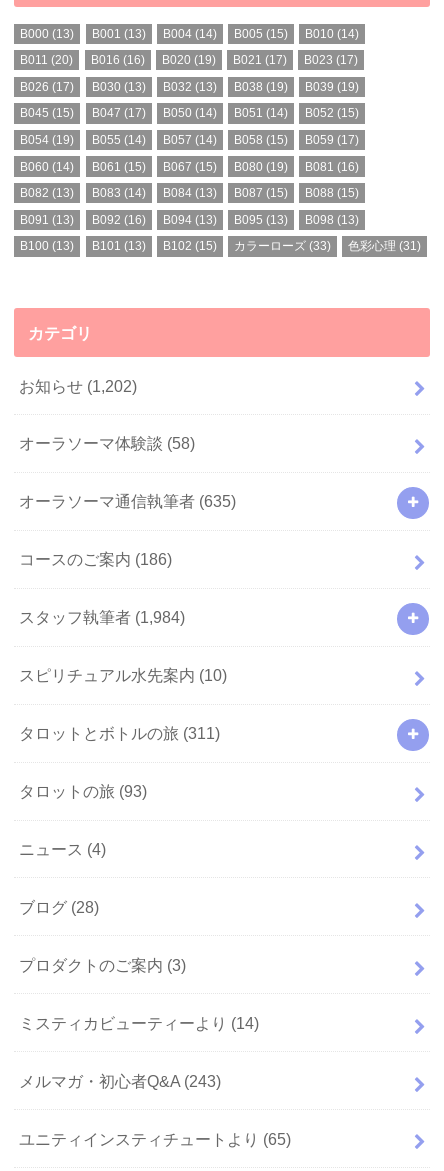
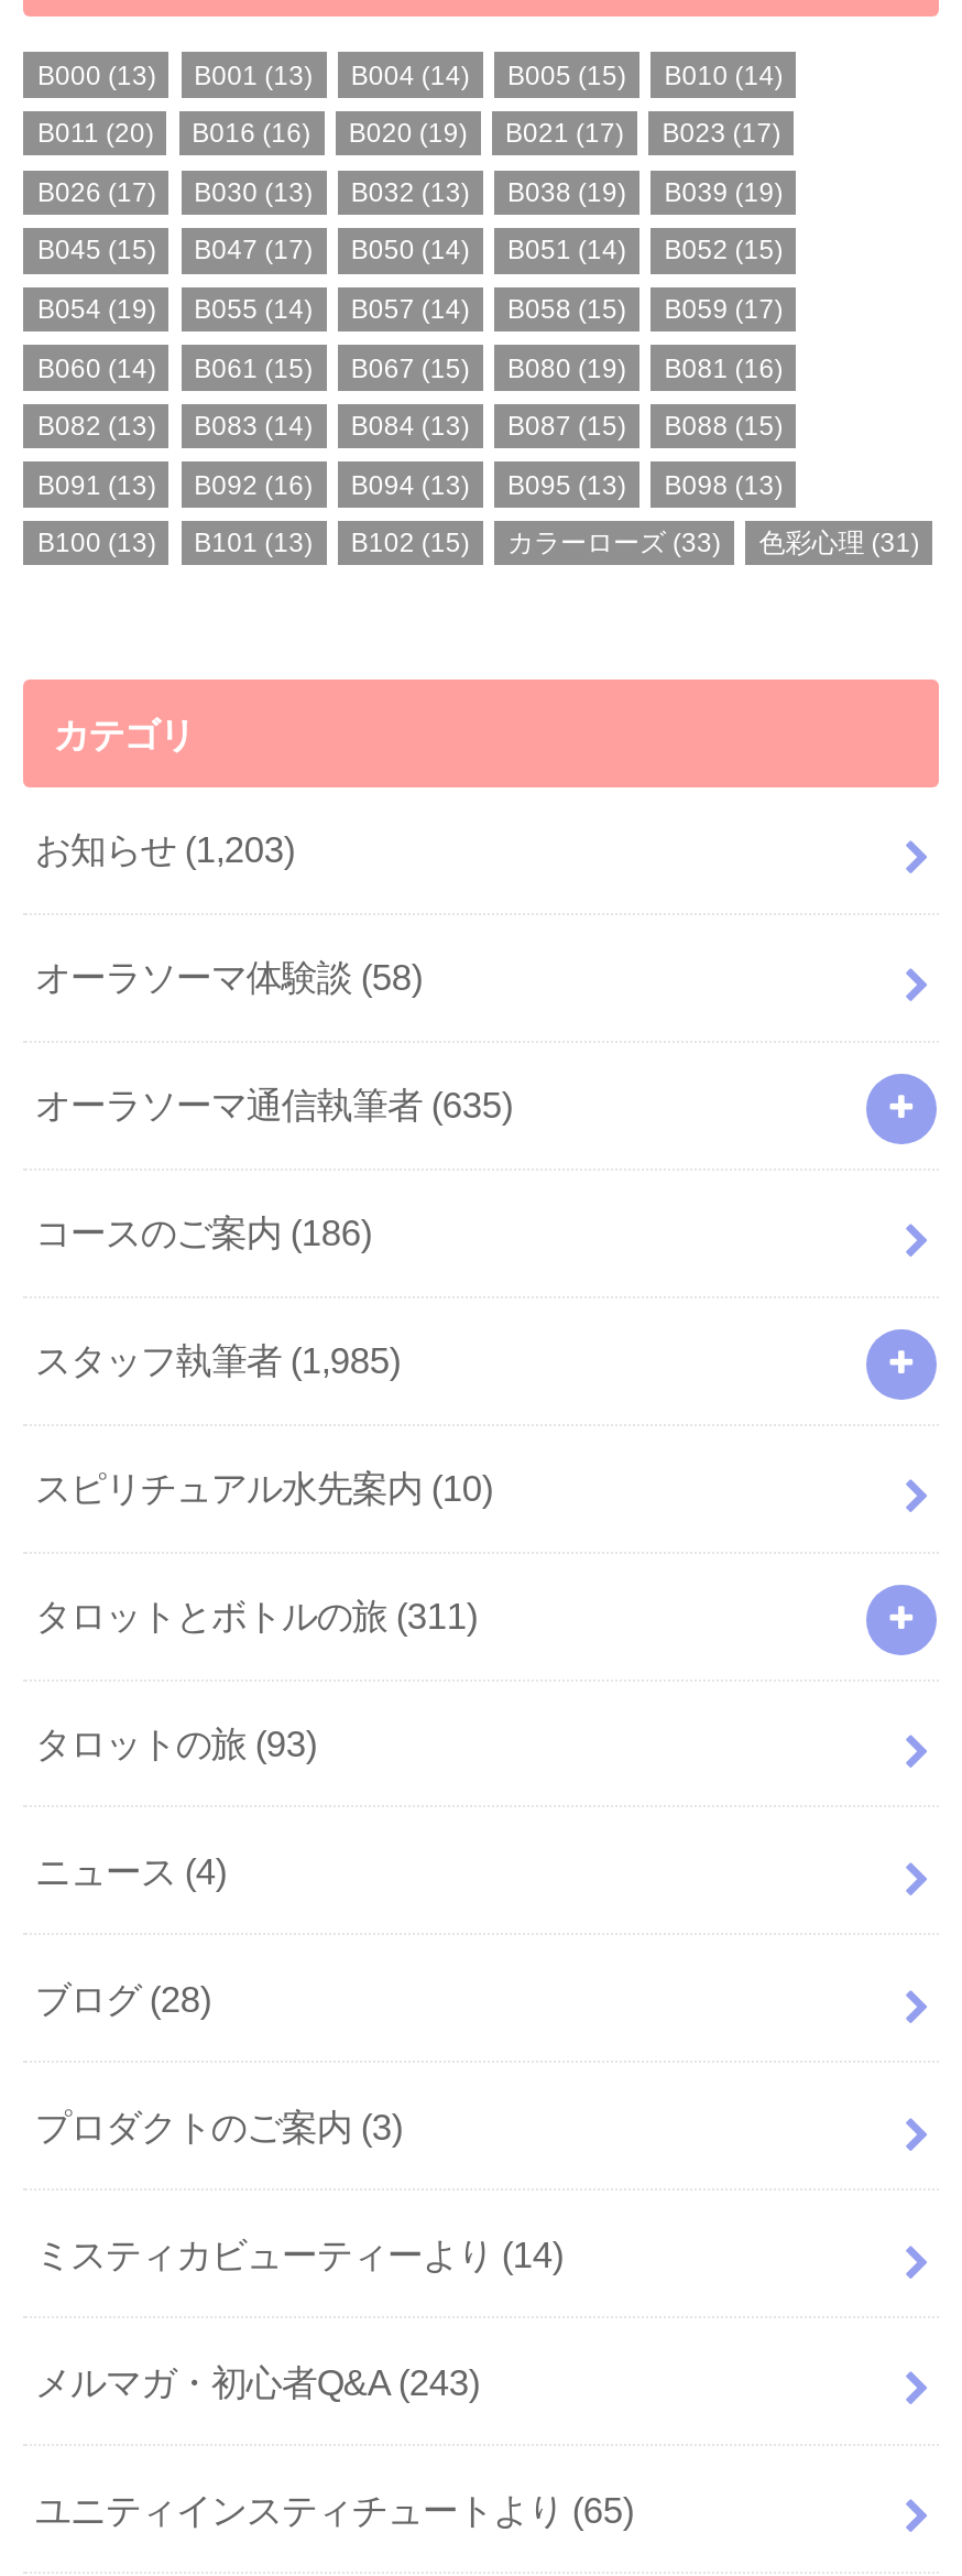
- お知らせ(1,202)
+ お知らせ(1,203)

- スタッフ執筆者(1,984)
+ スタッフ執筆者(1,985)
